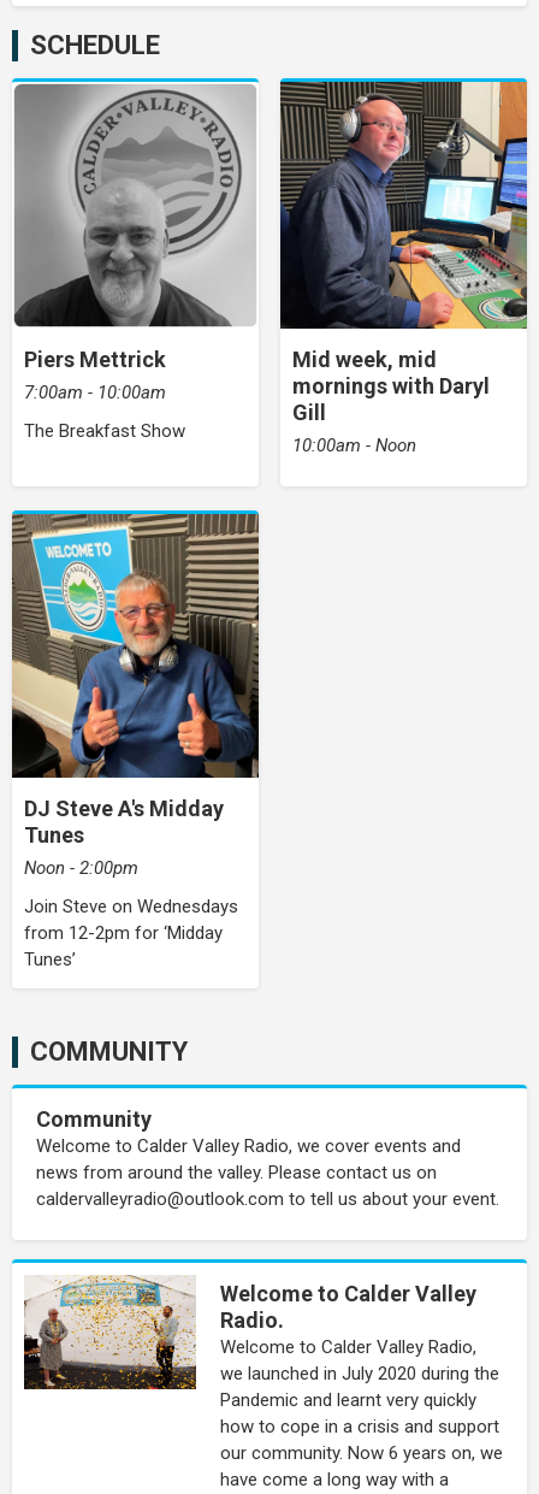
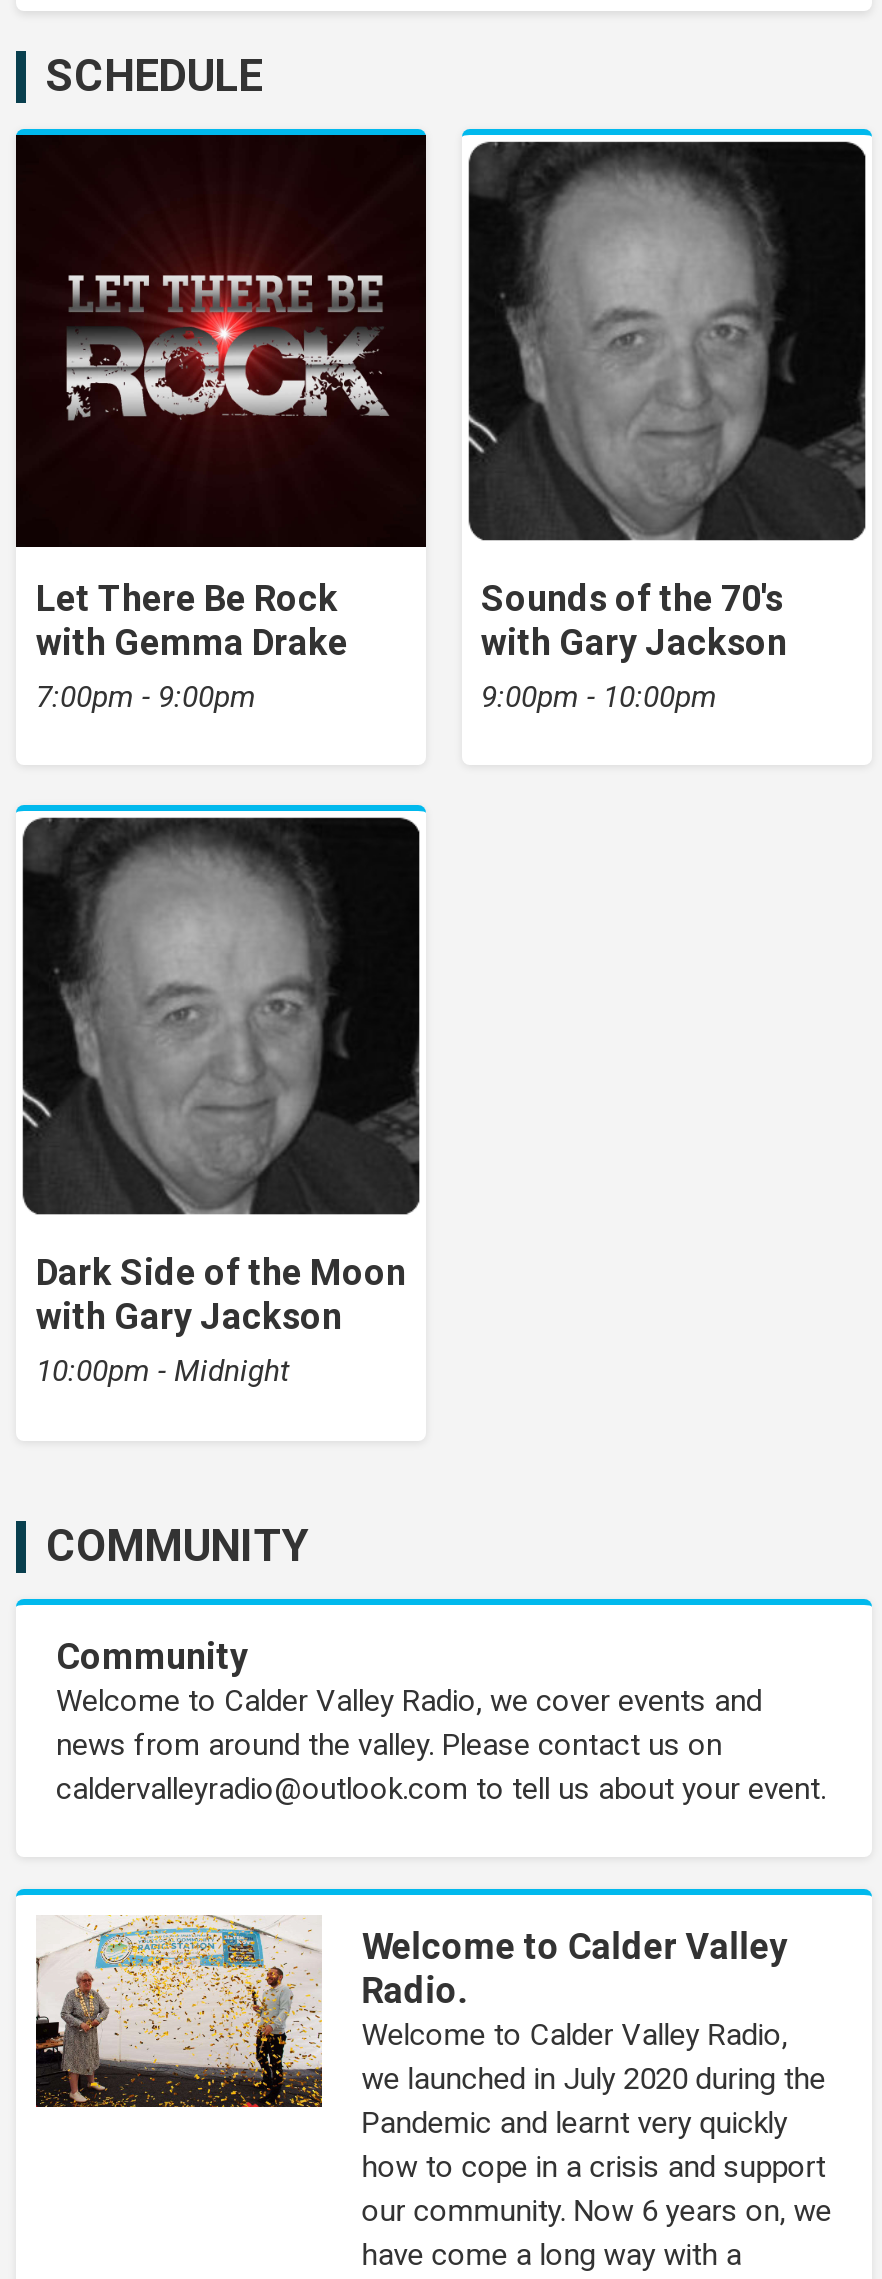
- [image]
- Piers Mettrick
- 7:00am - 10:00am
- The Breakfast Show
+ [image]
+ Let There Be Rock
+ with Gemma Drake
+ 7:00pm - 9:00pm

- [image]
- Mid week, mid
- mornings with Daryl
- Gill
- 10:00am - Noon
+ [image]
+ Sounds of the 70's
+ with Gary Jackson
+ 9:00pm - 10:00pm

- [image]
+ [image]

- DJ Steve A's Midday
- Tunes
- Noon - 2:00pm
- Join Steve on Wednesdays
- from 12-2pm for ‘Midday
- Tunes’
+ Dark Side of the Moon
+ with Gary Jackson
+ 10:00pm - Midnight
